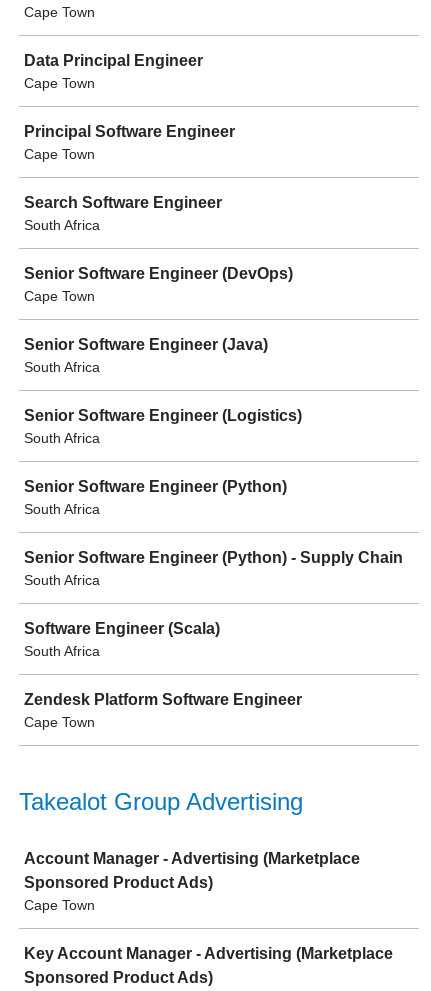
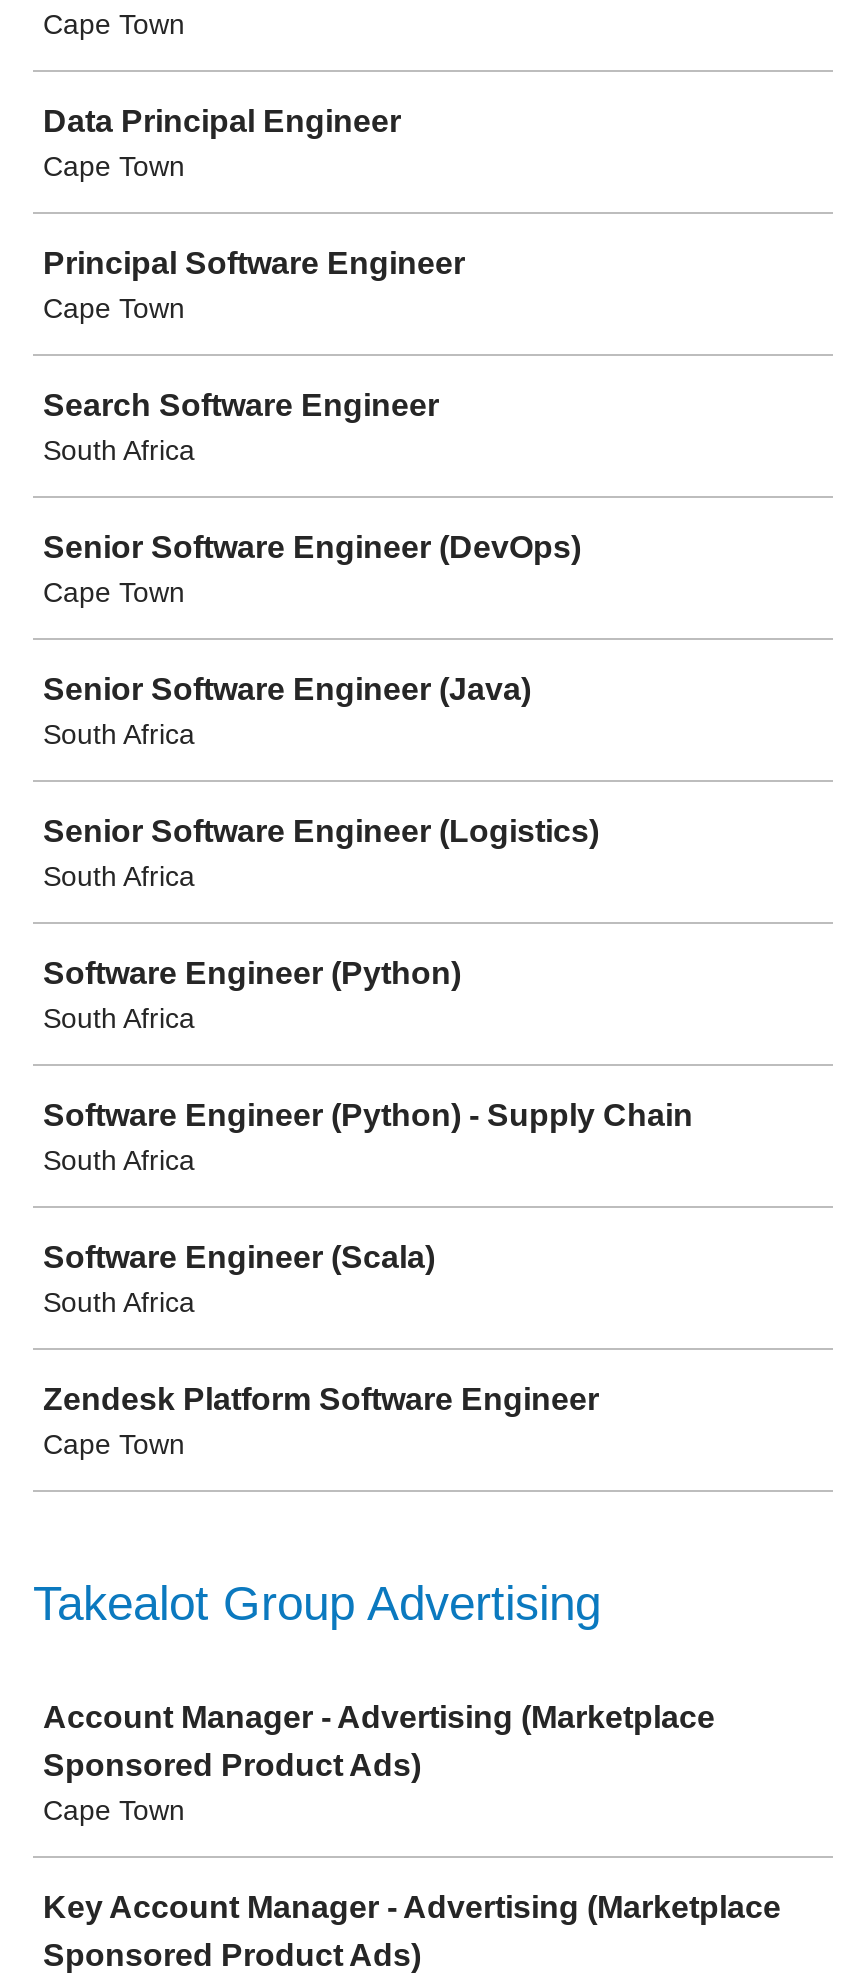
- Senior Software Engineer (Python)
+ Software Engineer (Python)

- Senior Software Engineer (Python) - Supply Chain
+ Software Engineer (Python) - Supply Chain
